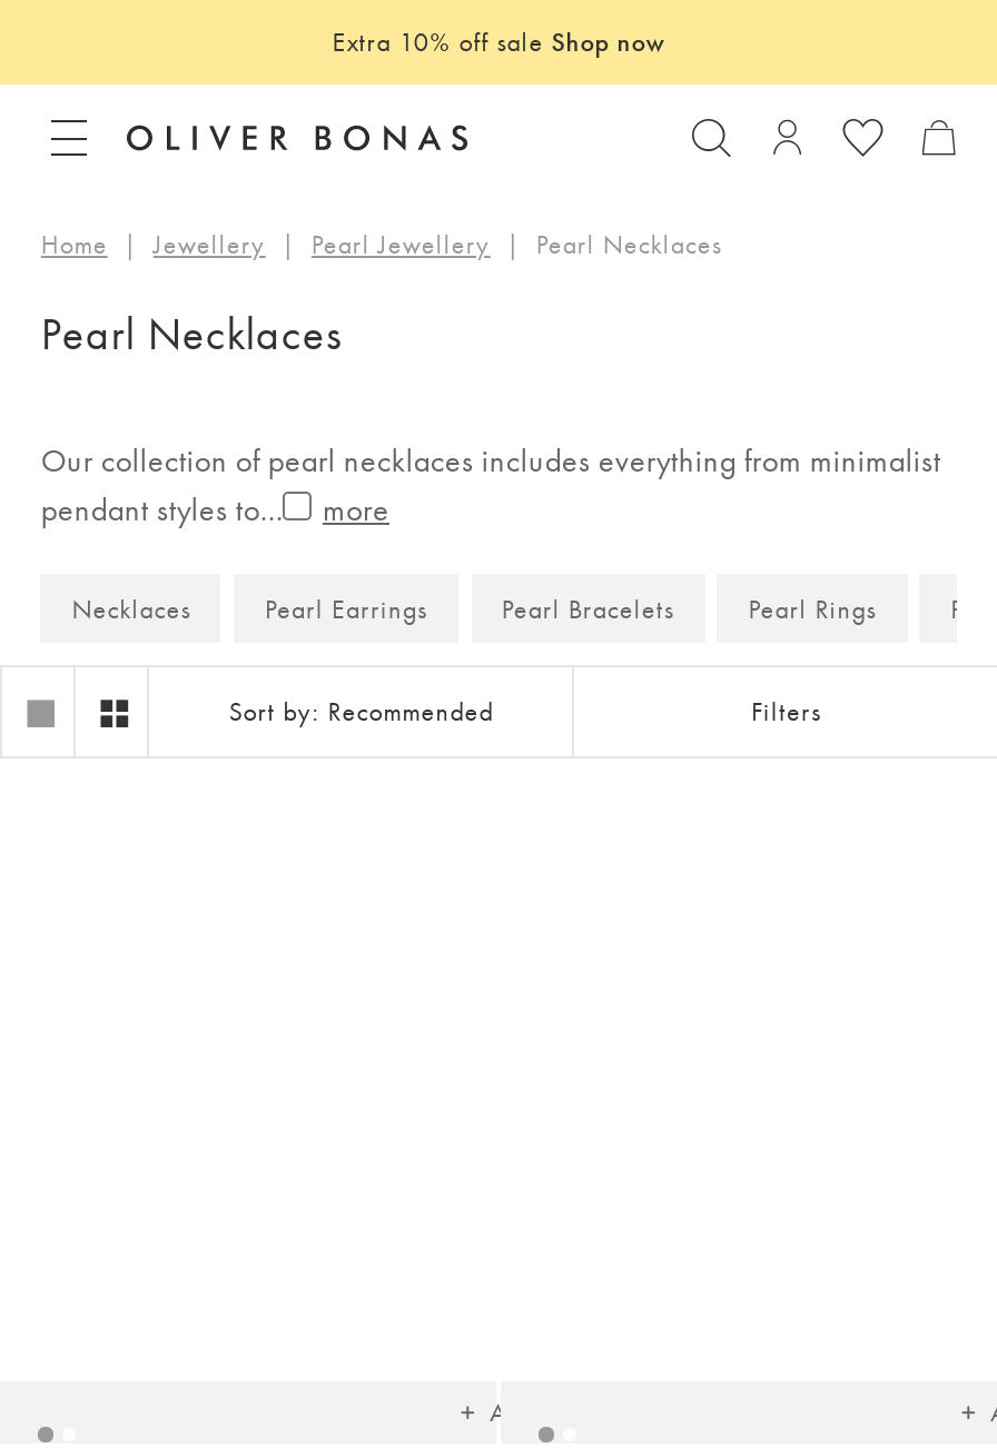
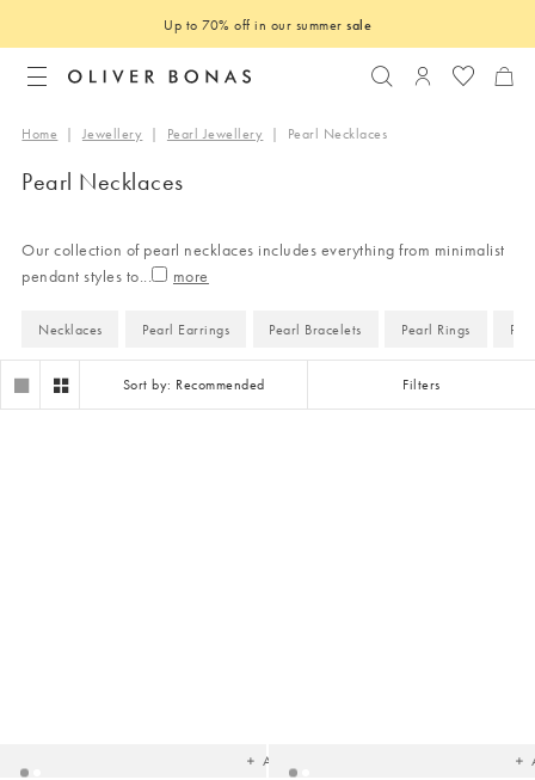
- Extra 10% off sale Shop now
+ Up to 70% off in our summer sale
